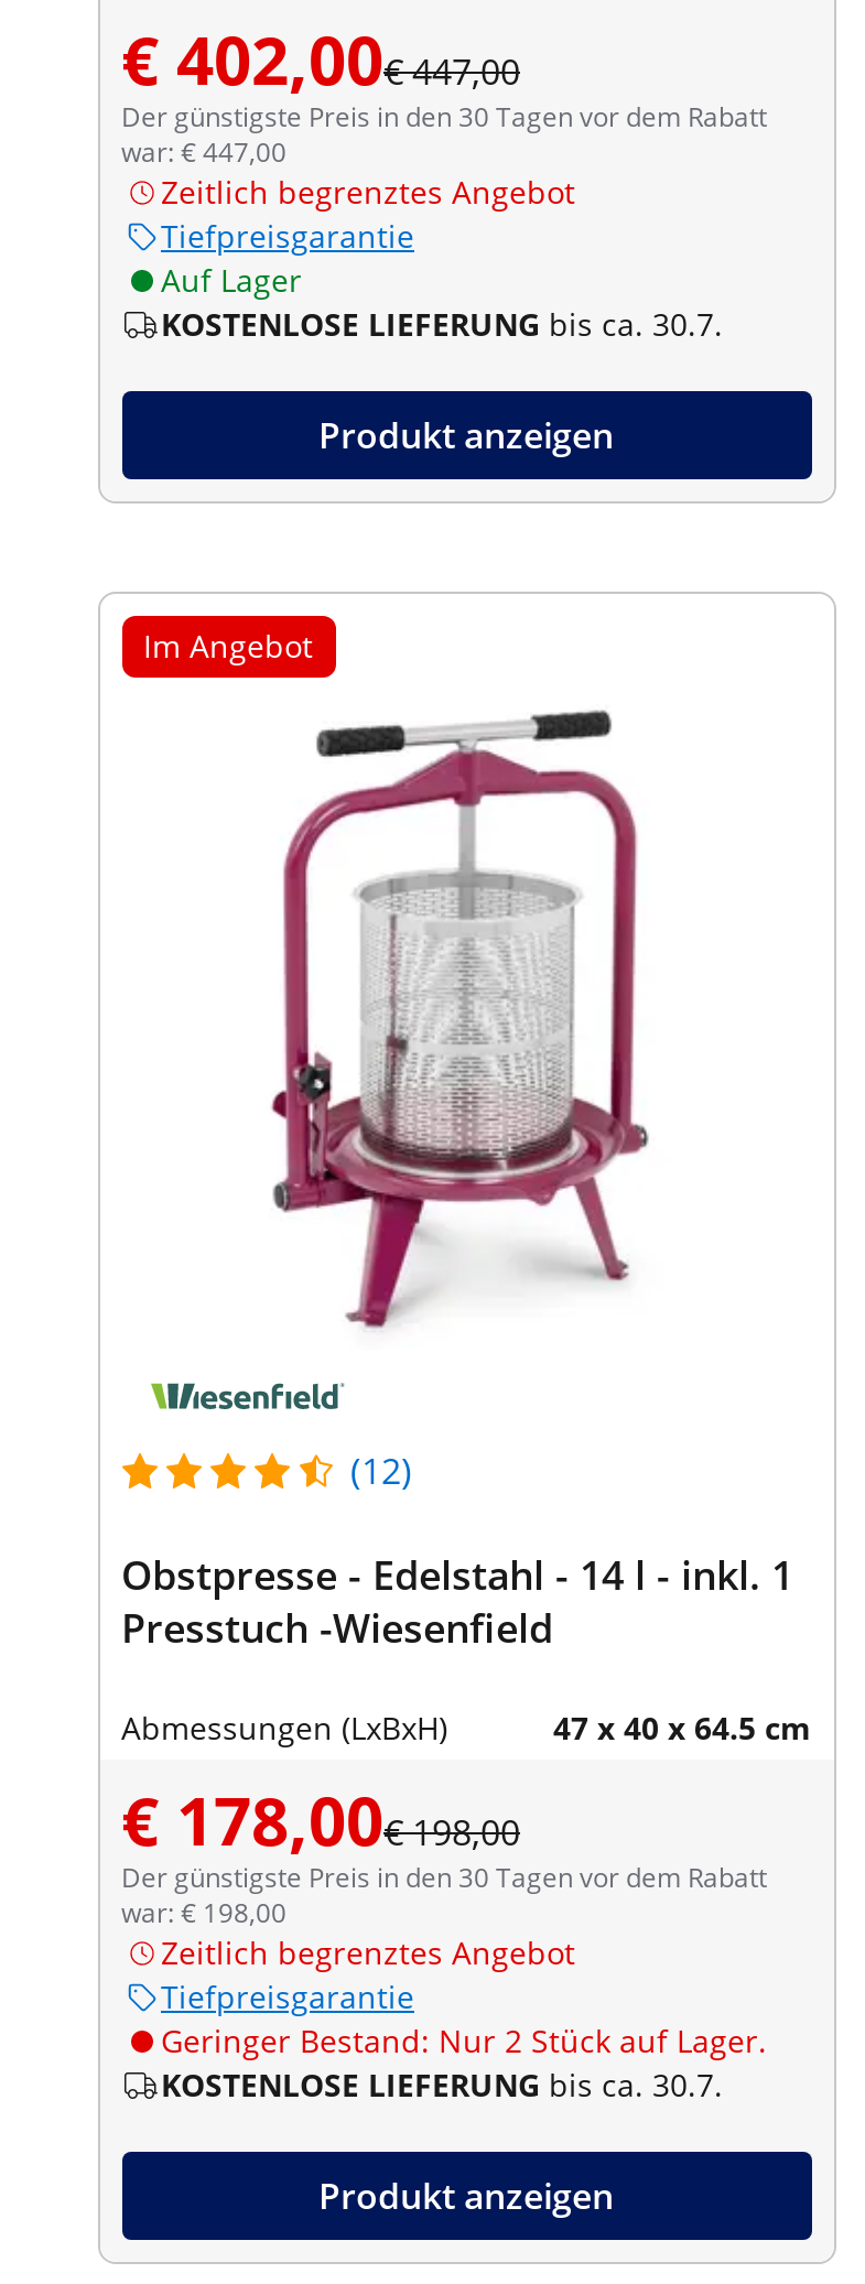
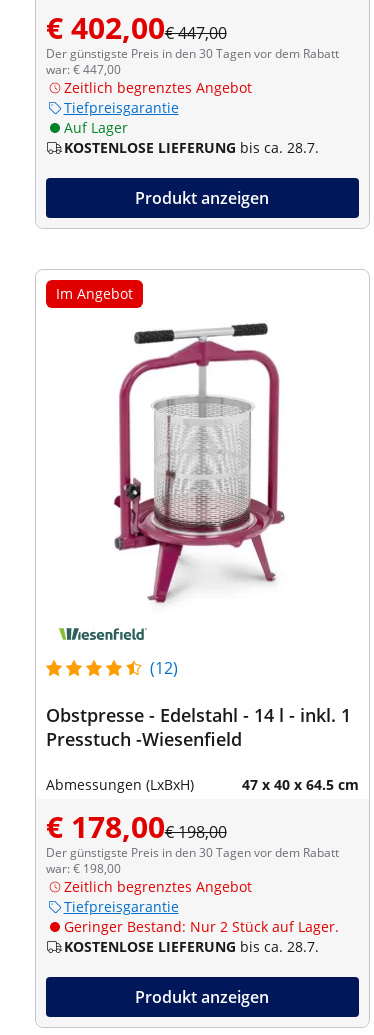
- KOSTENLOSE LIEFERUNG bis ca. 30.7.
+ KOSTENLOSE LIEFERUNG bis ca. 28.7.

- KOSTENLOSE LIEFERUNG bis ca. 30.7.
+ KOSTENLOSE LIEFERUNG bis ca. 28.7.
